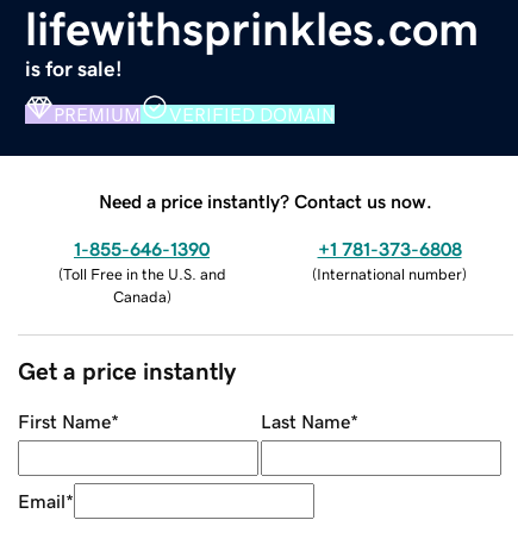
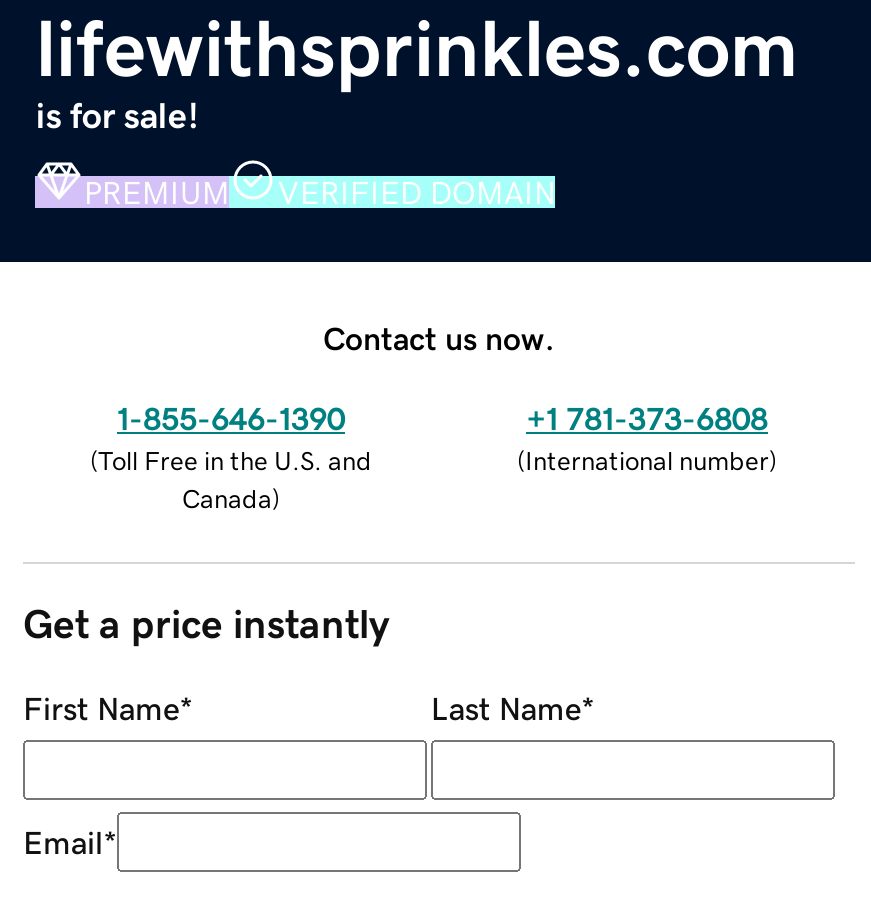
- Need a price instantly? Contact us now.
+ Contact us now.
